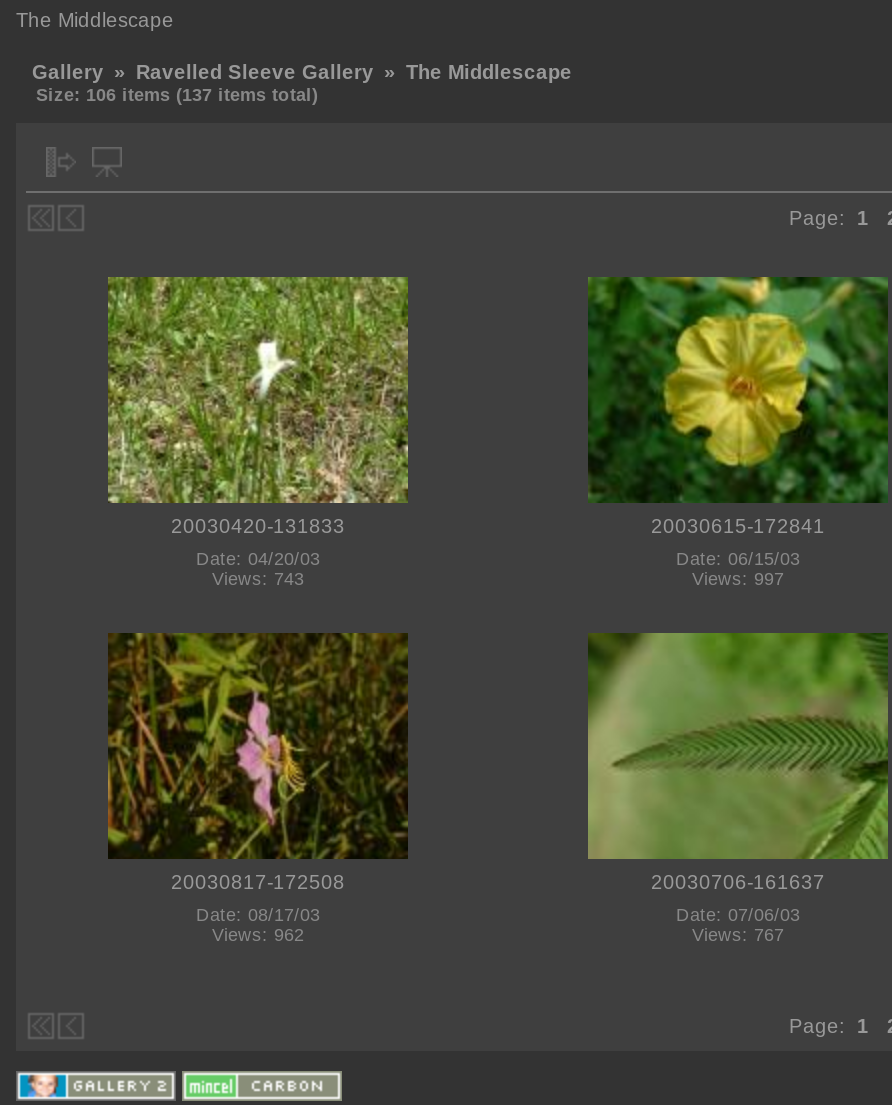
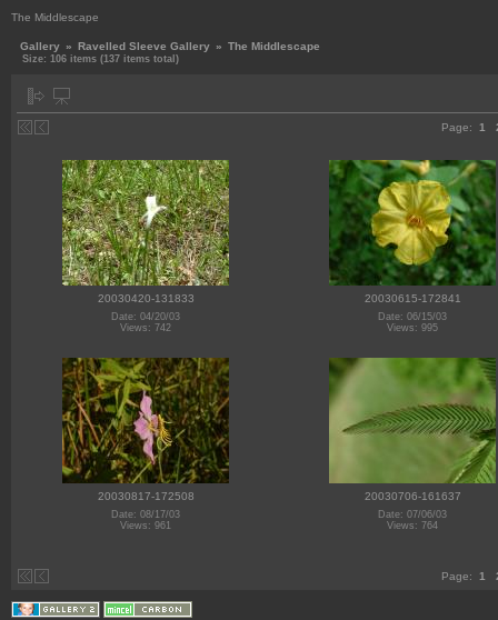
- Views: 743
+ Views: 742

- Views: 997
+ Views: 995

- Views: 962
+ Views: 961

- Views: 767
+ Views: 764
